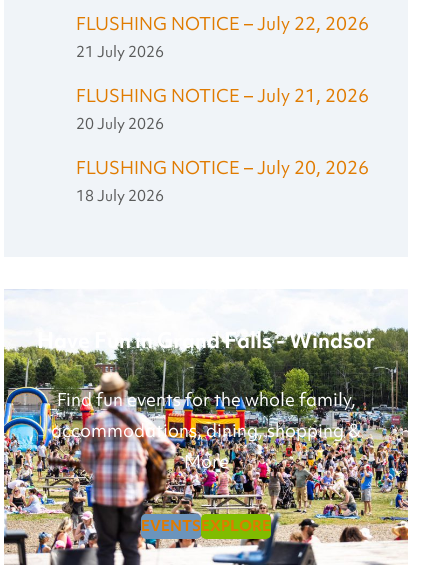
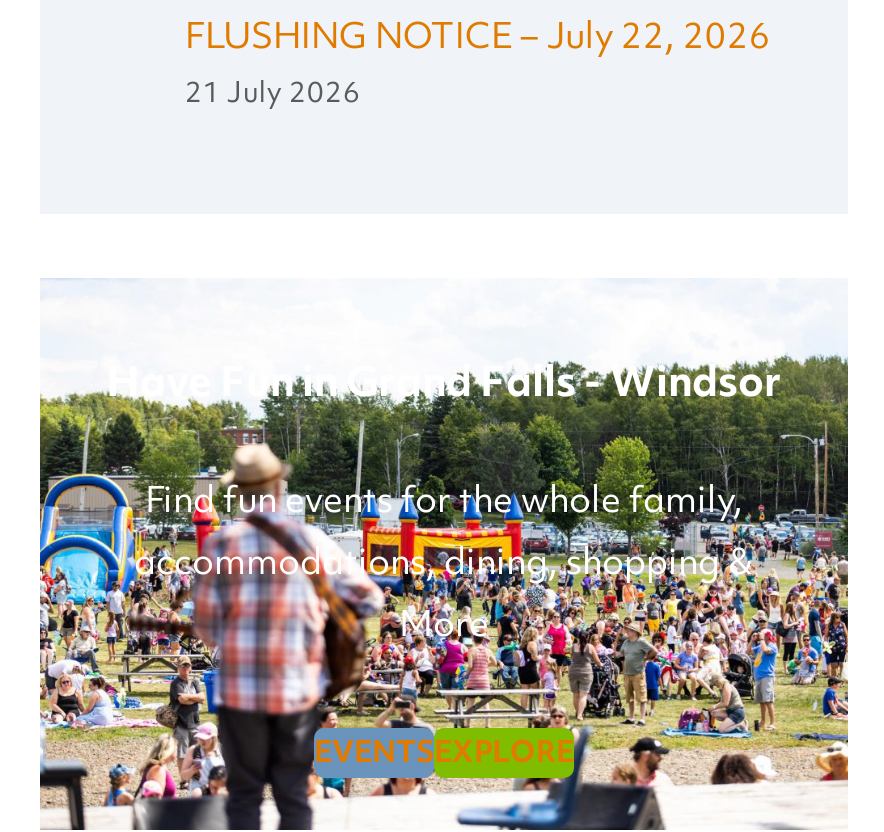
- FLUSHING NOTICE – July 21, 2026
- 20 July 2026
- FLUSHING NOTICE – July 20, 2026
- 18 July 2026
